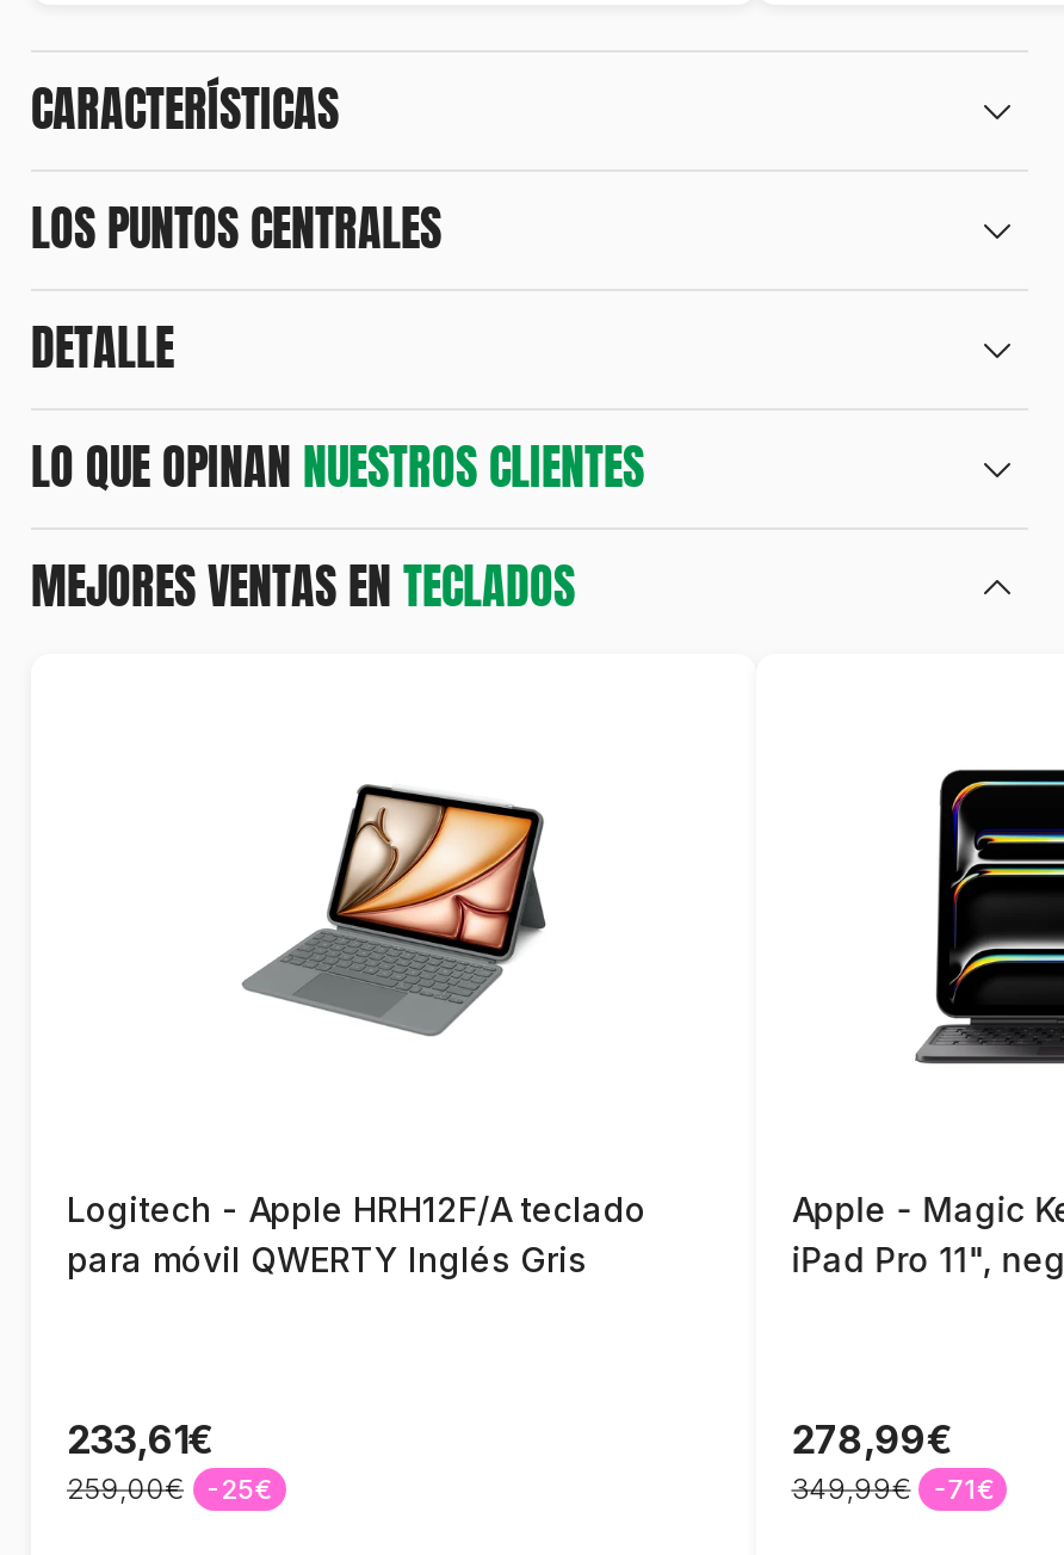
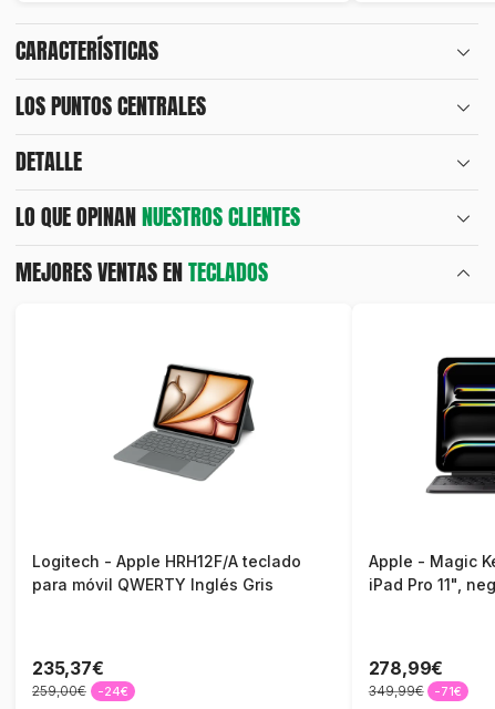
- 233,61€
+ 235,37€

- 259,00€ -25€
+ 259,00€ -24€
